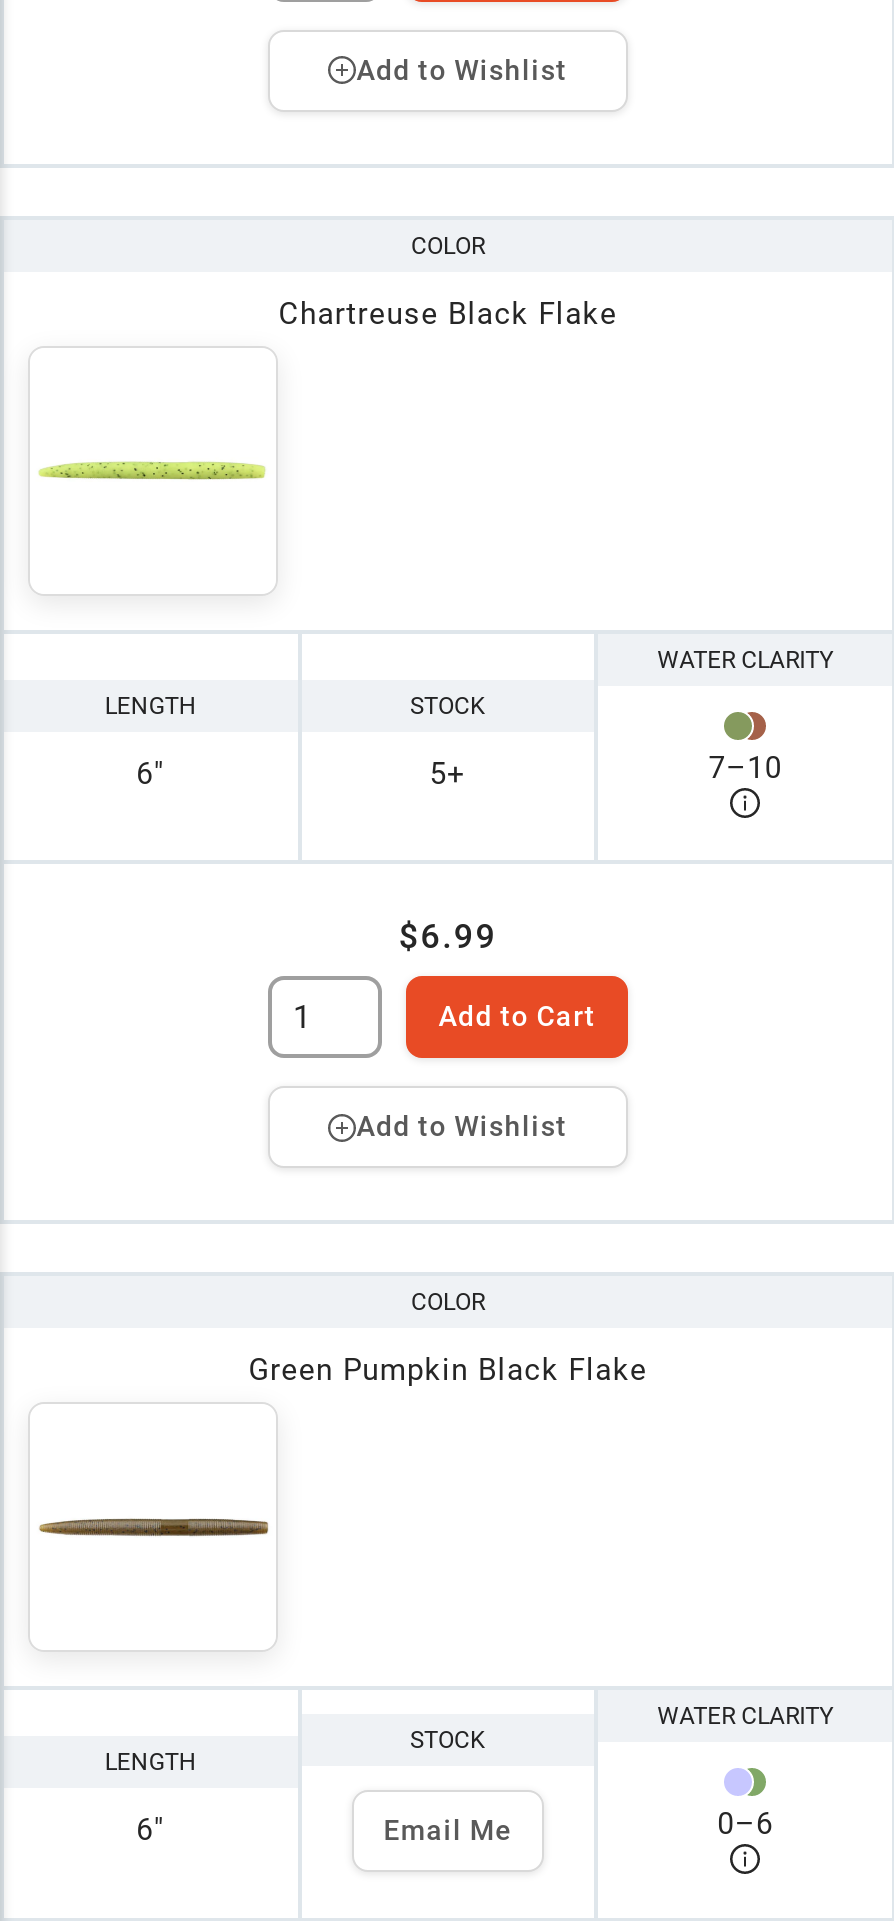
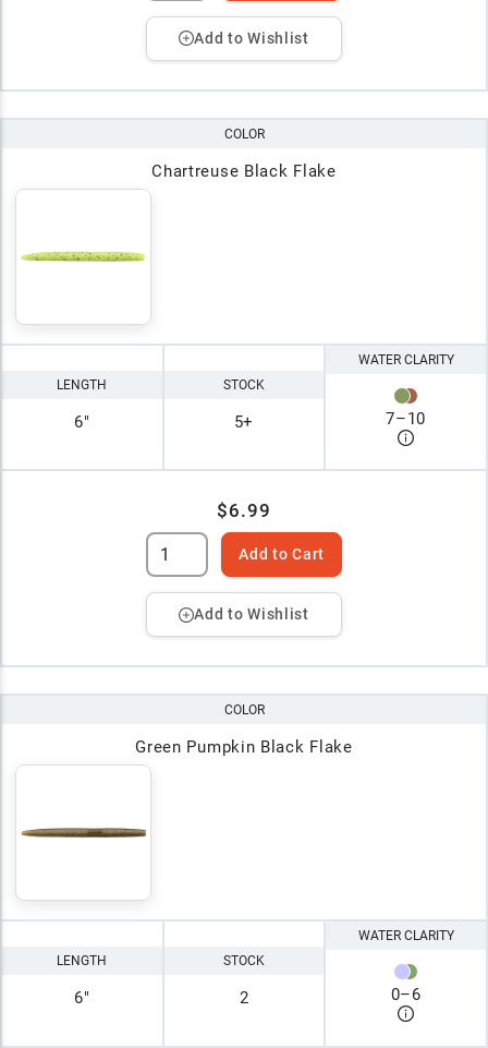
- Email Me
+ 2
